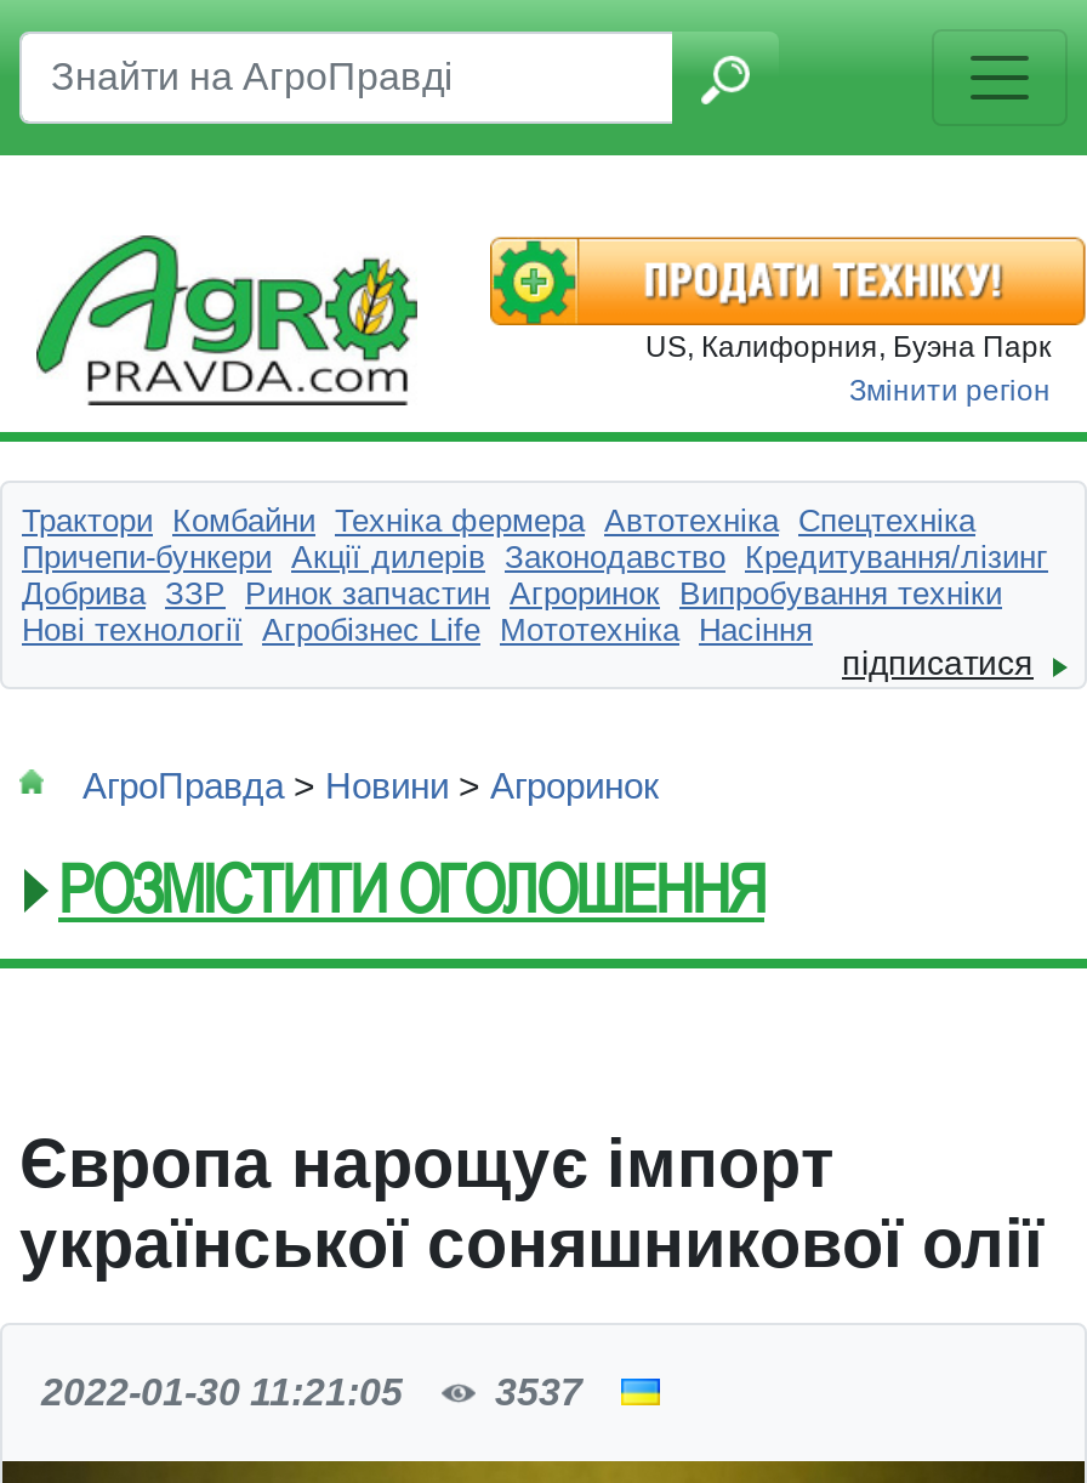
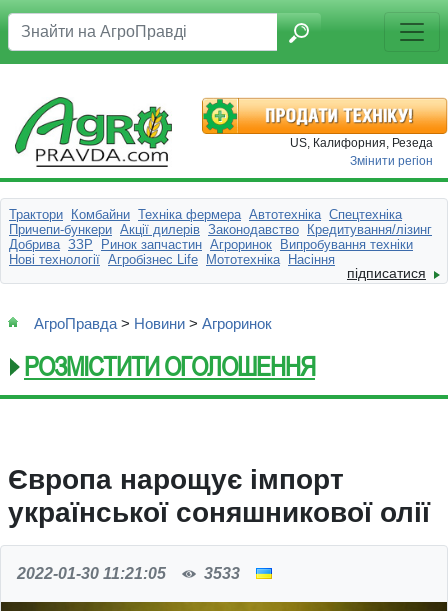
- US, Калифорния, Буэна Парк
+ US, Калифорния, Резеда

- 3537
+ 3533
